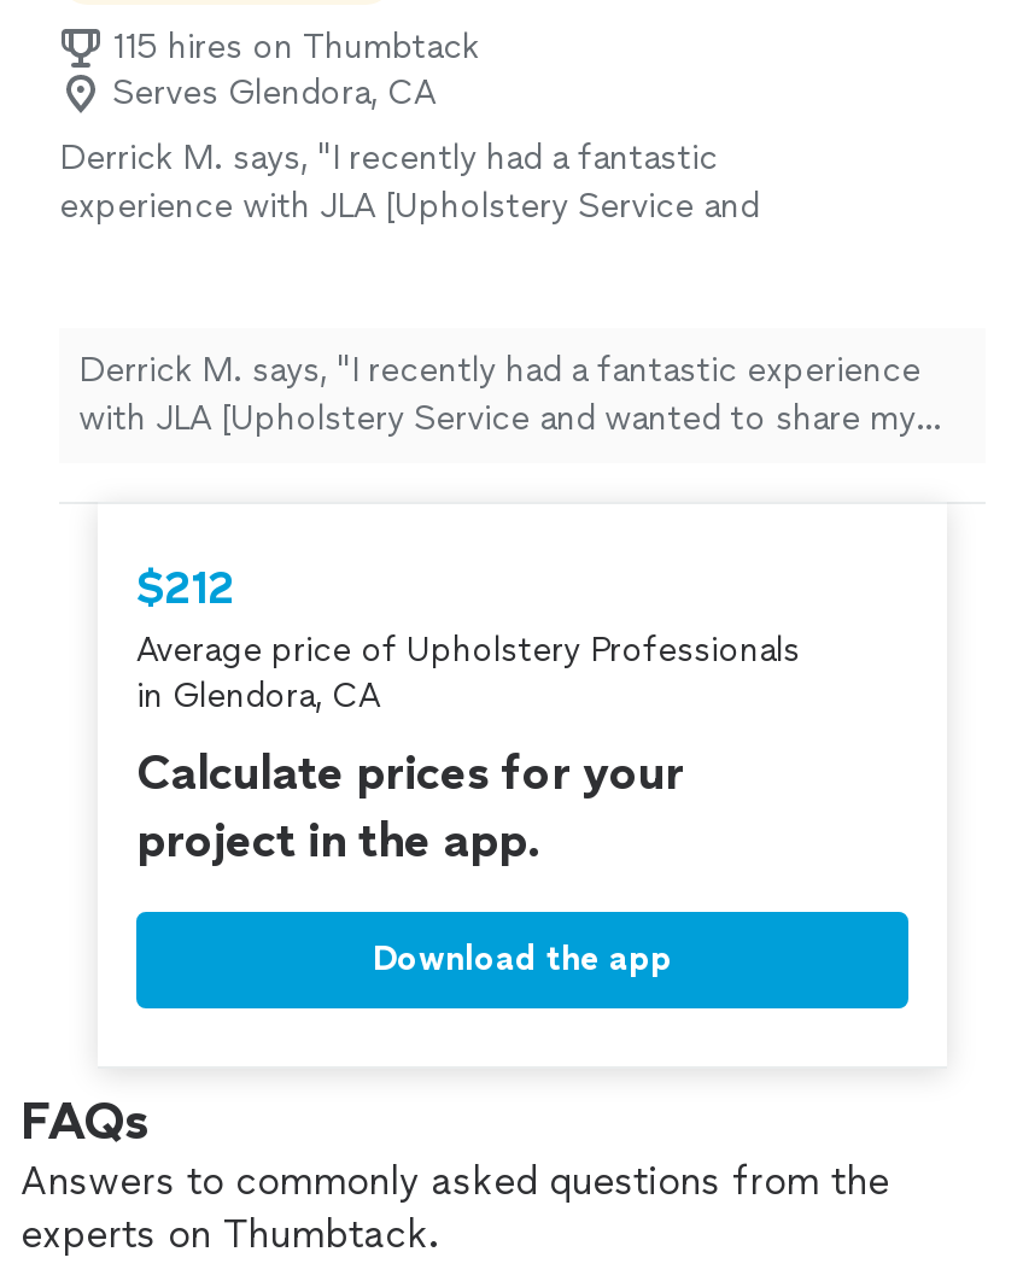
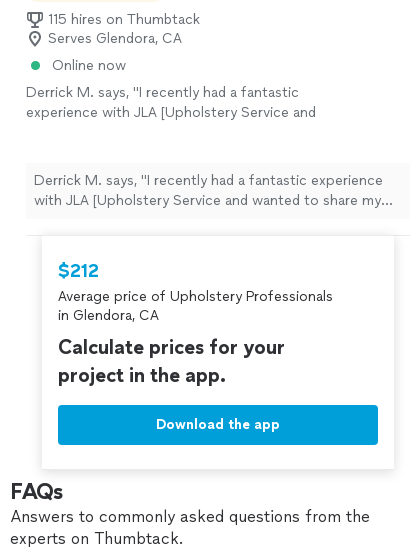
+ Online now
